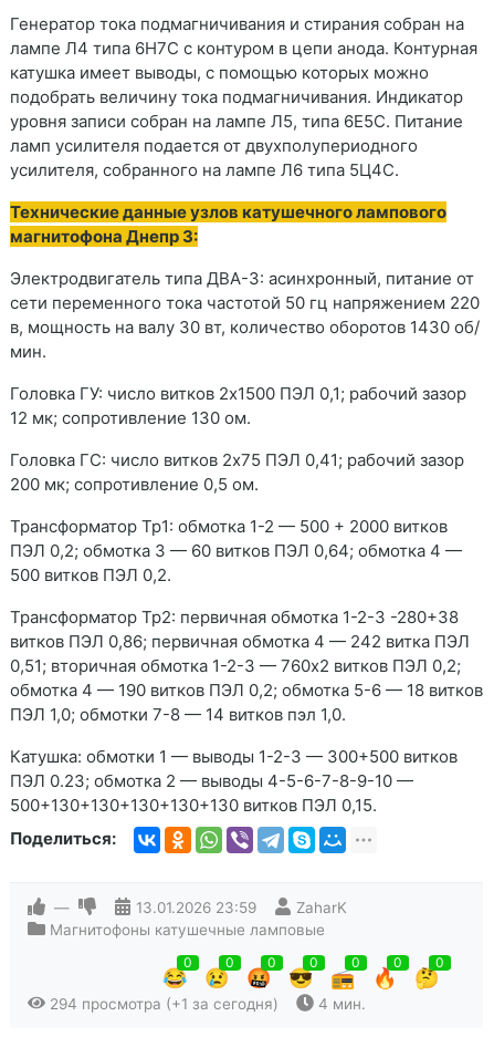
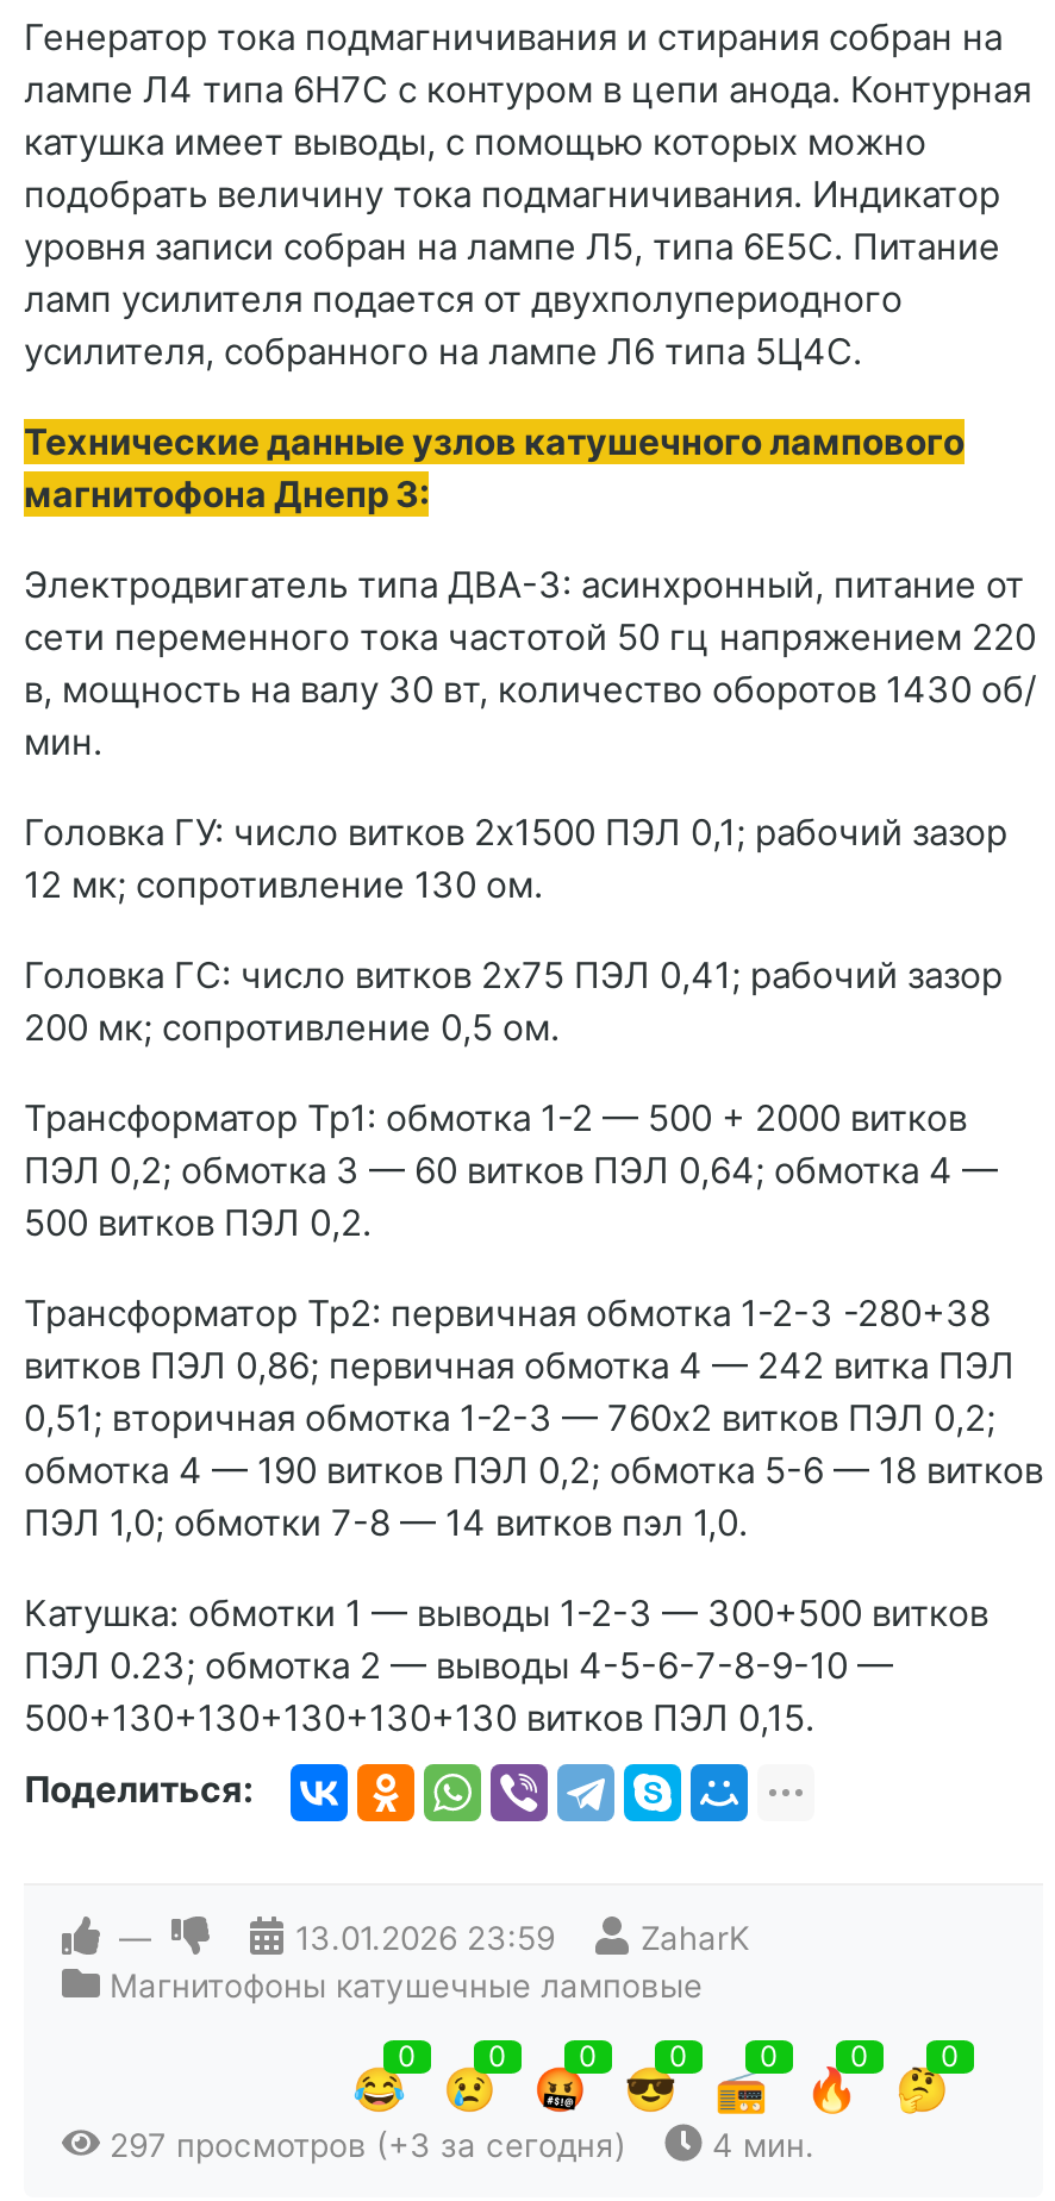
- 294 просмотра (+1 за сегодня)
+ 297 просмотров (+3 за сегодня)
